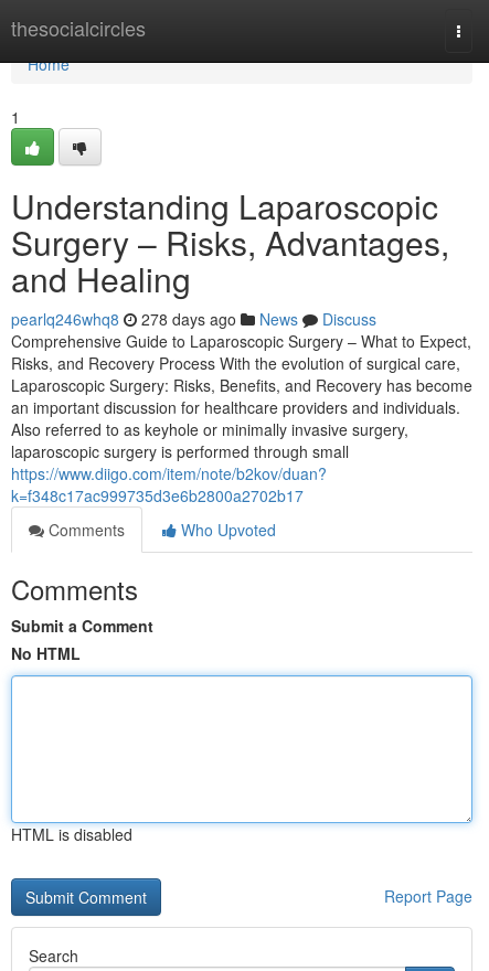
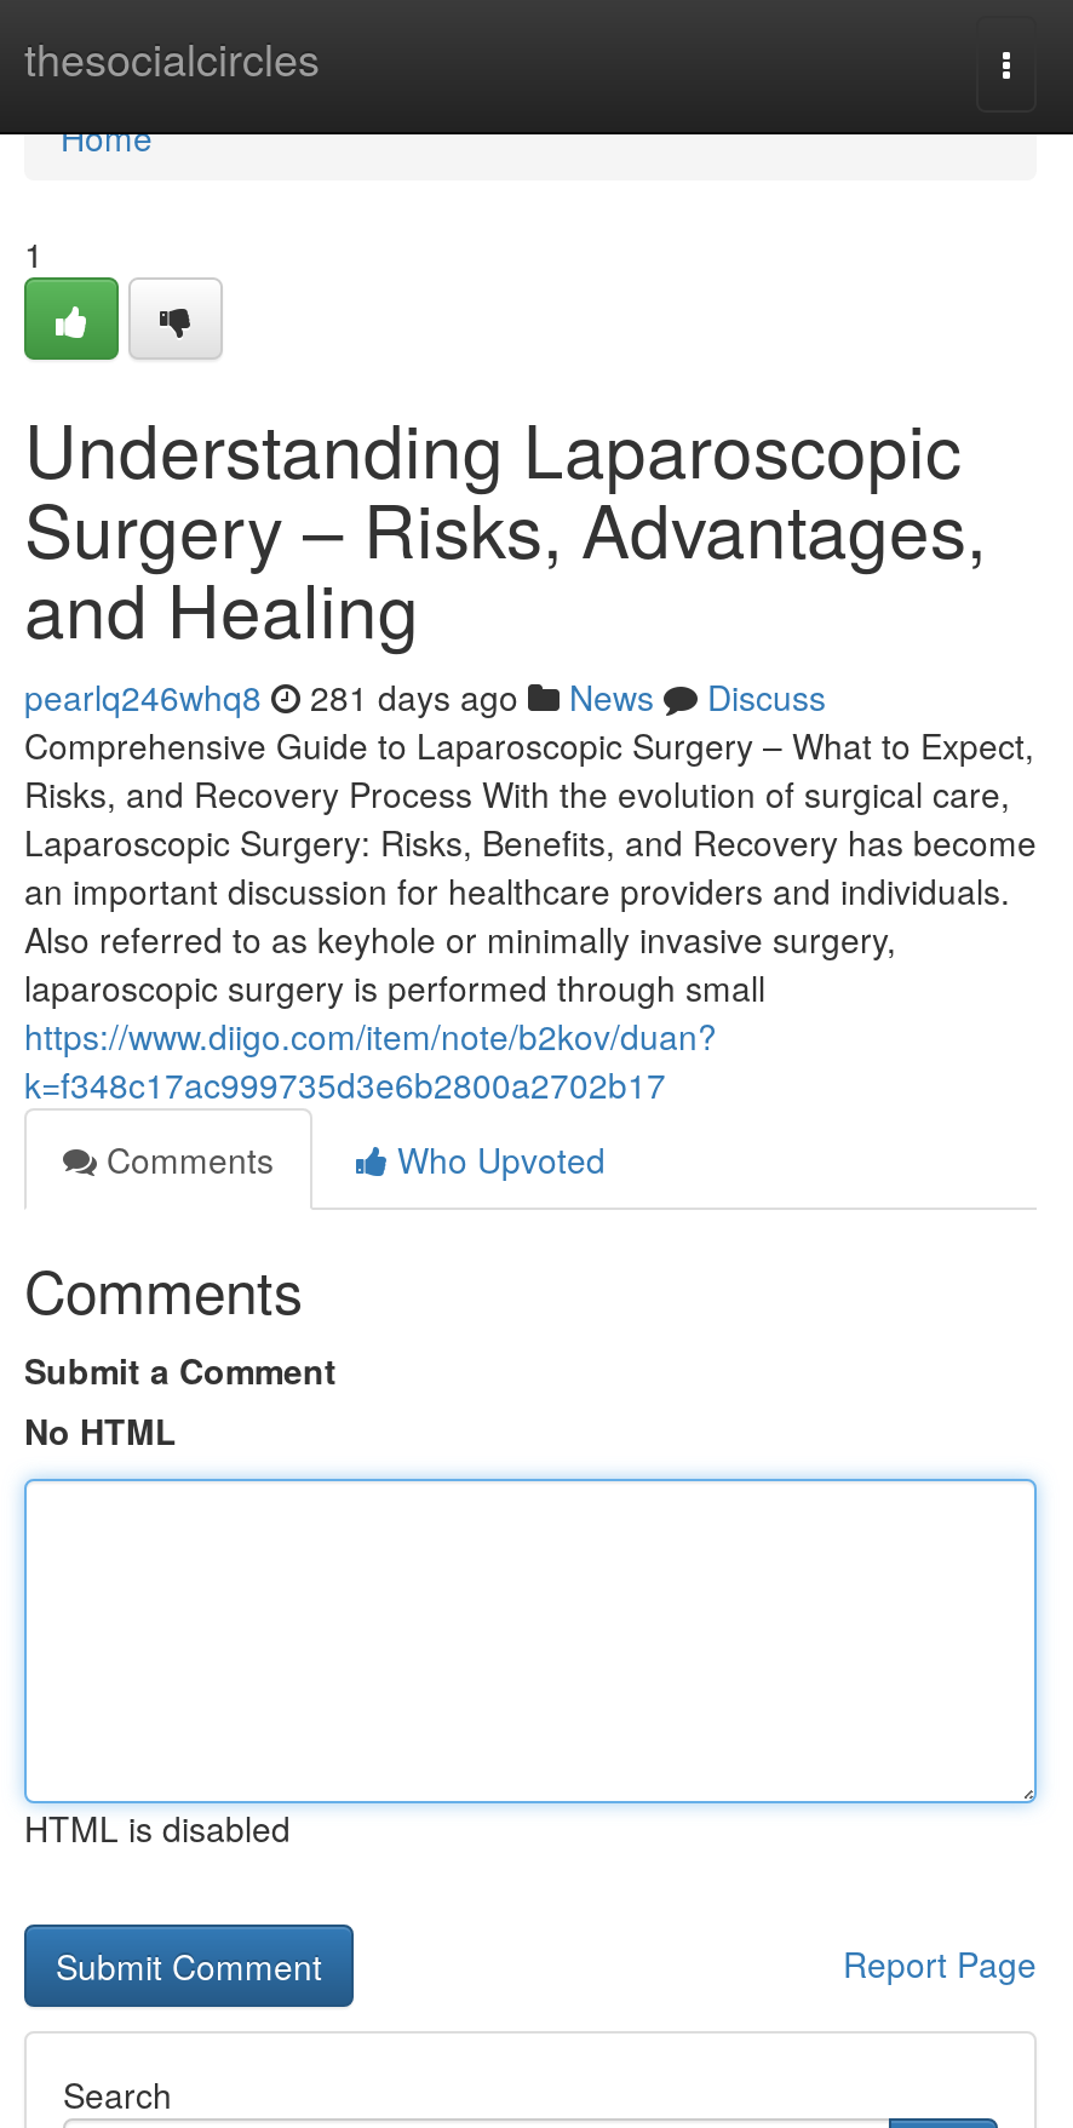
- pearlq246whq8 278 days ago News Discuss
+ pearlq246whq8 281 days ago News Discuss
